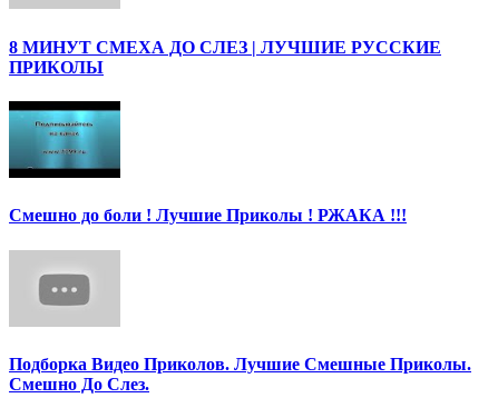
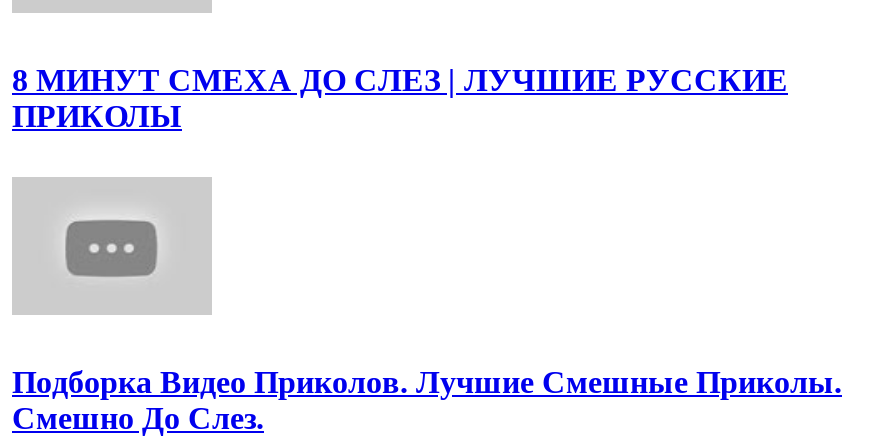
- [image]
- Смешно до боли ! Лучшие Приколы ! РЖАКА !!!
